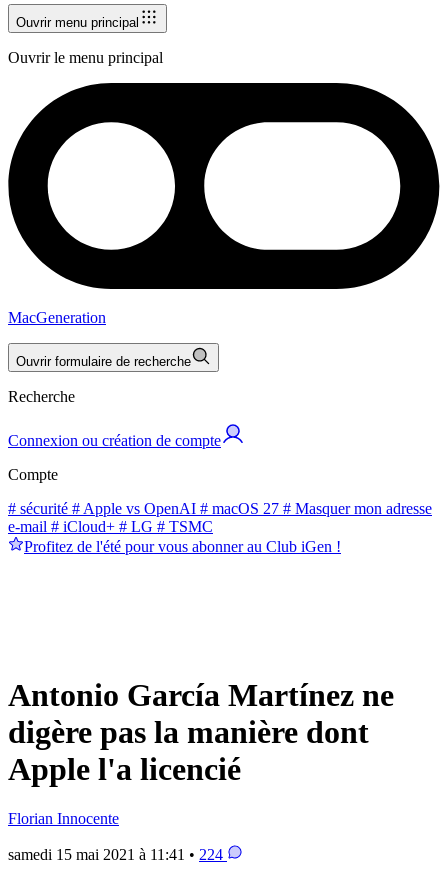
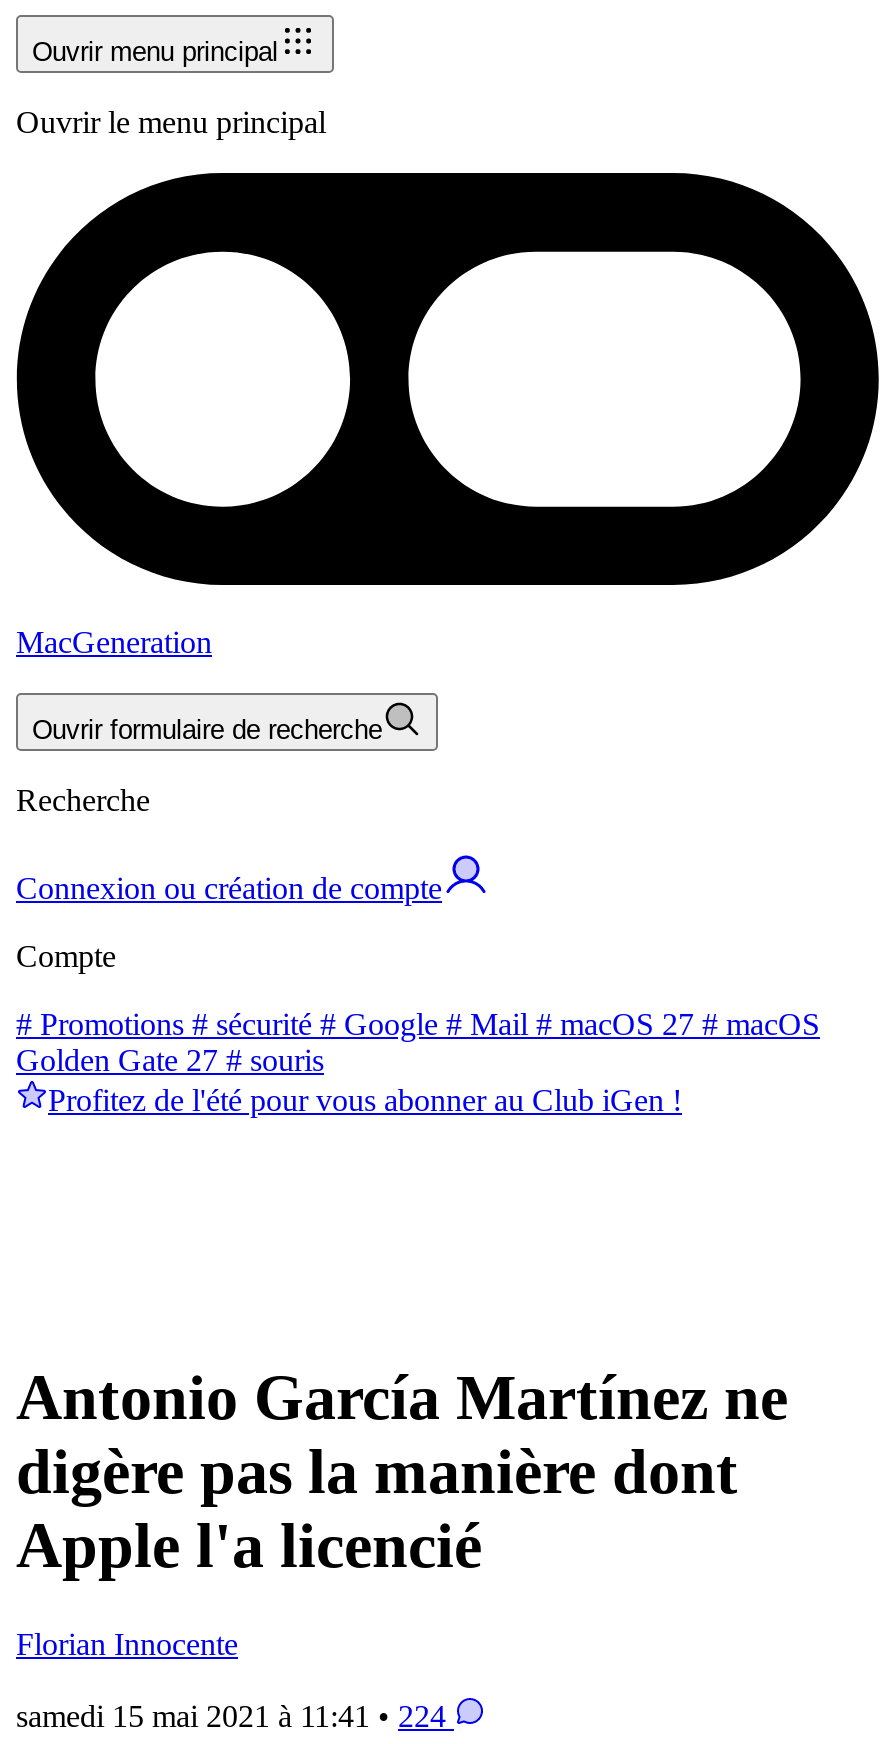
- # sécurité # Apple vs OpenAI # macOS 27 # Masquer mon adresse
- e-mail # iCloud+ # LG # TSMC
+ # Promotions # sécurité # Google # Mail # macOS 27 # macOS
+ Golden Gate 27 # souris
